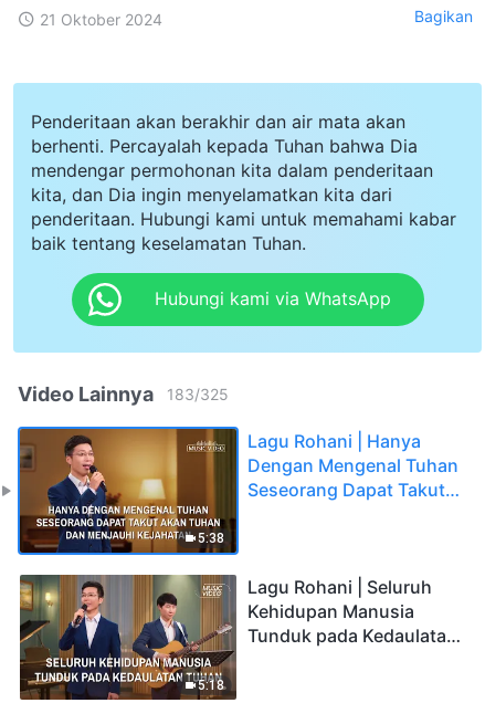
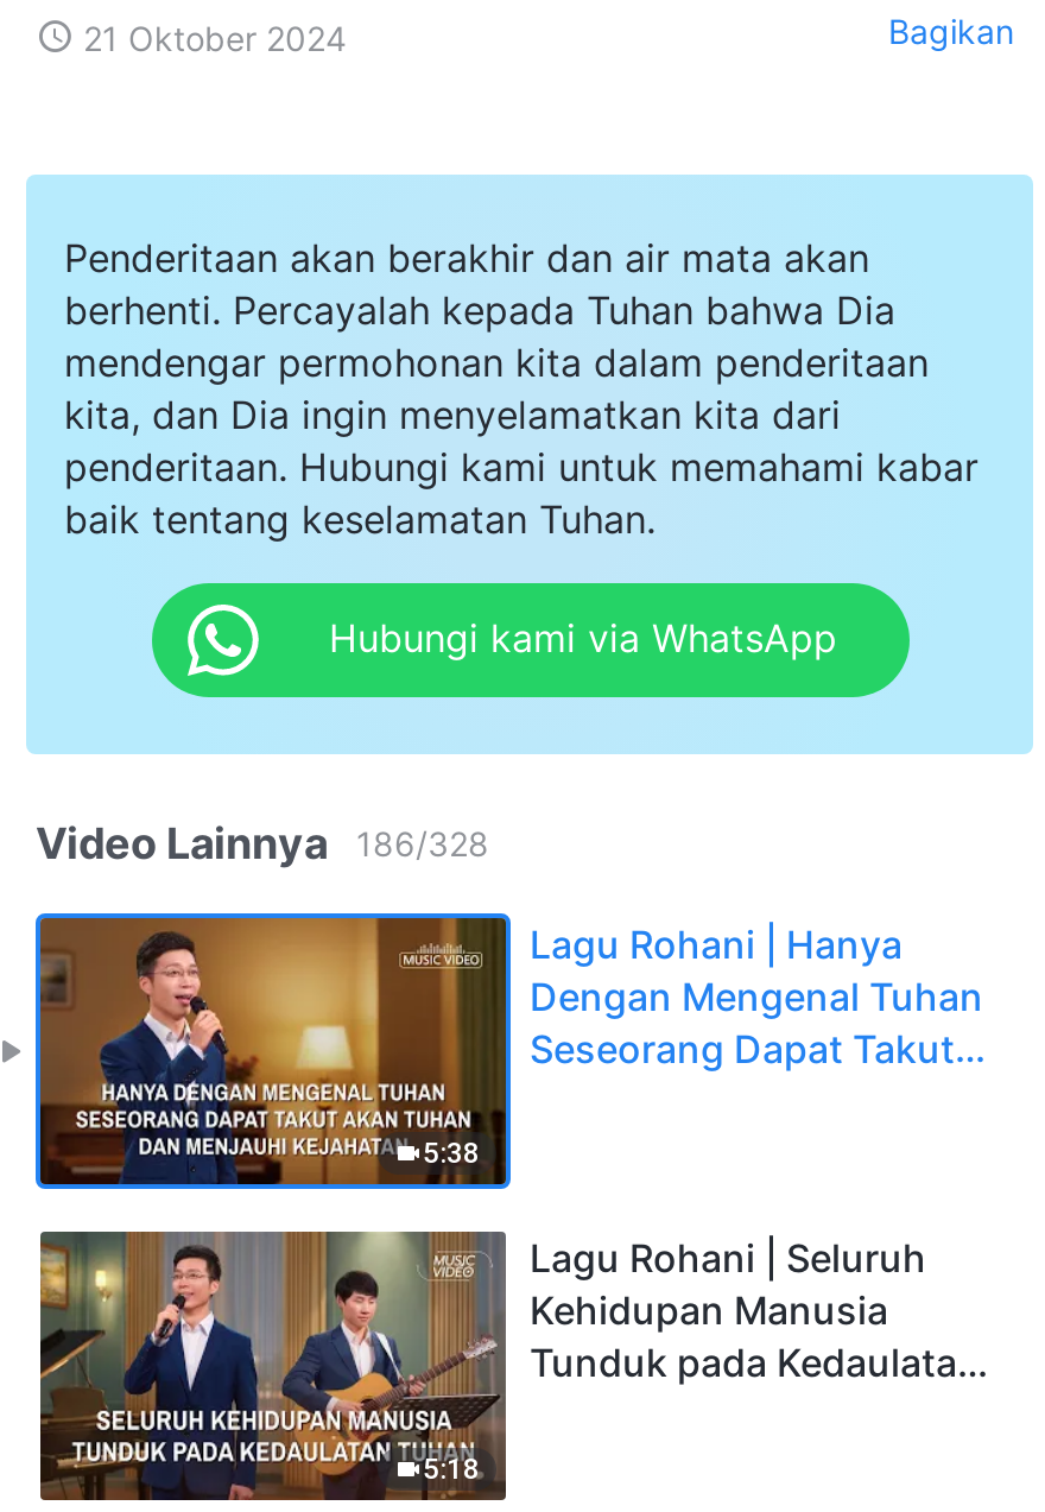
- Video Lainnya 183/325
+ Video Lainnya 186/328
